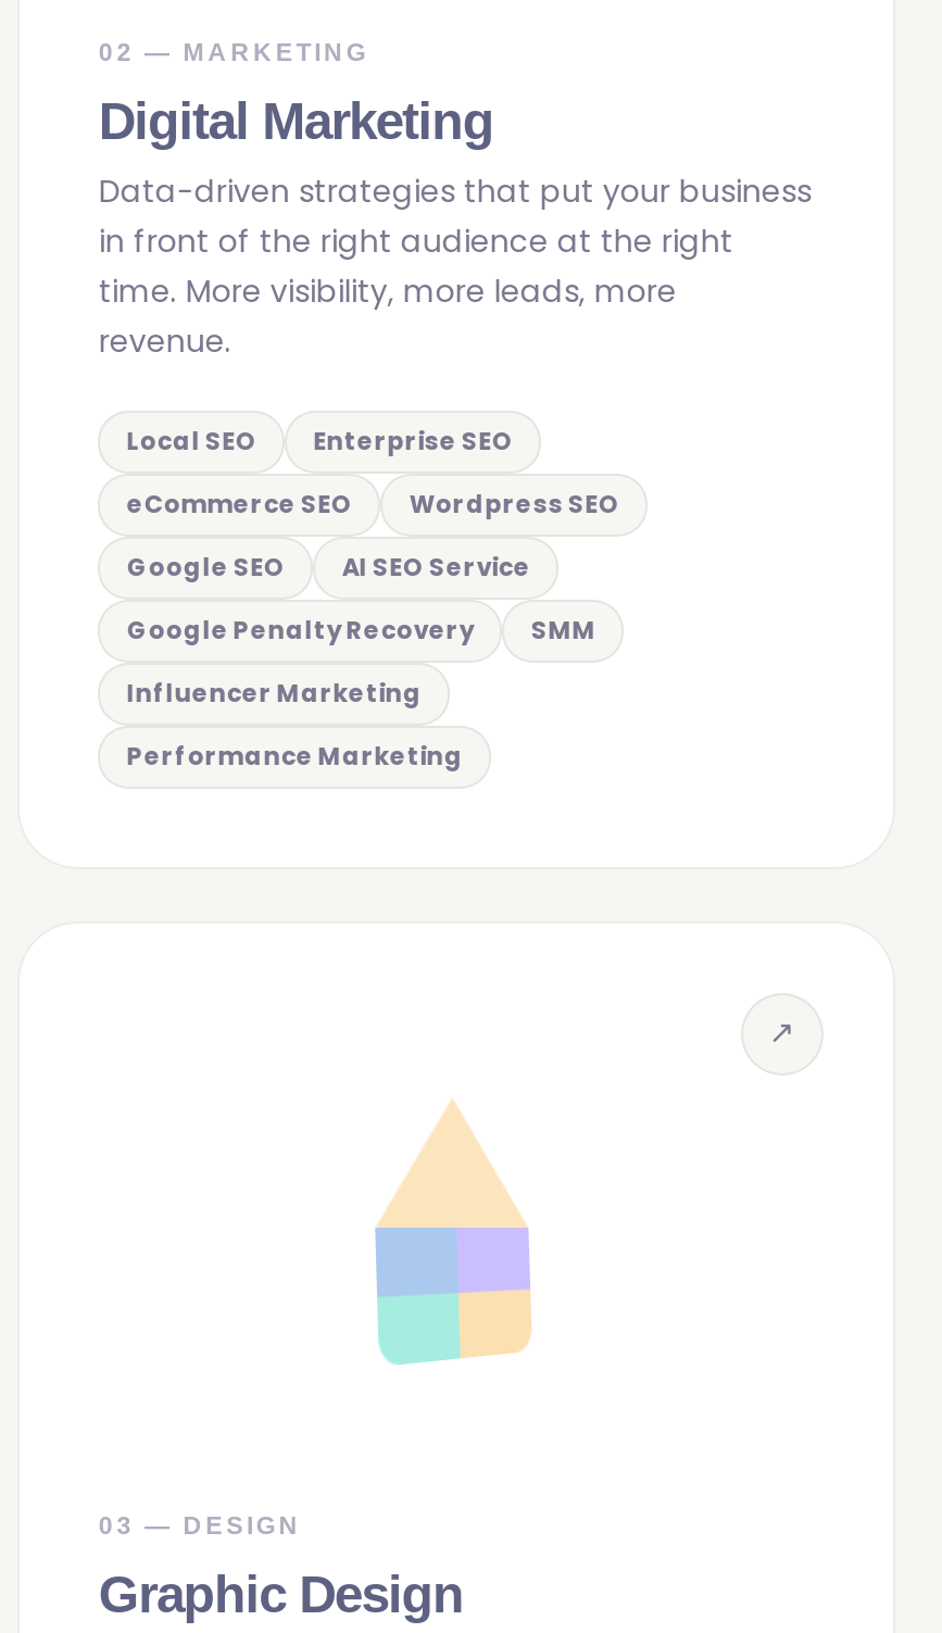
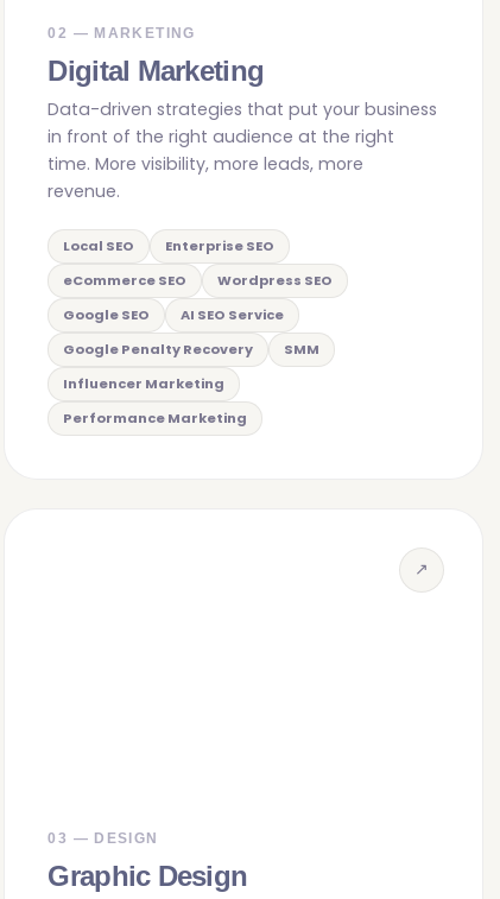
- [image]
